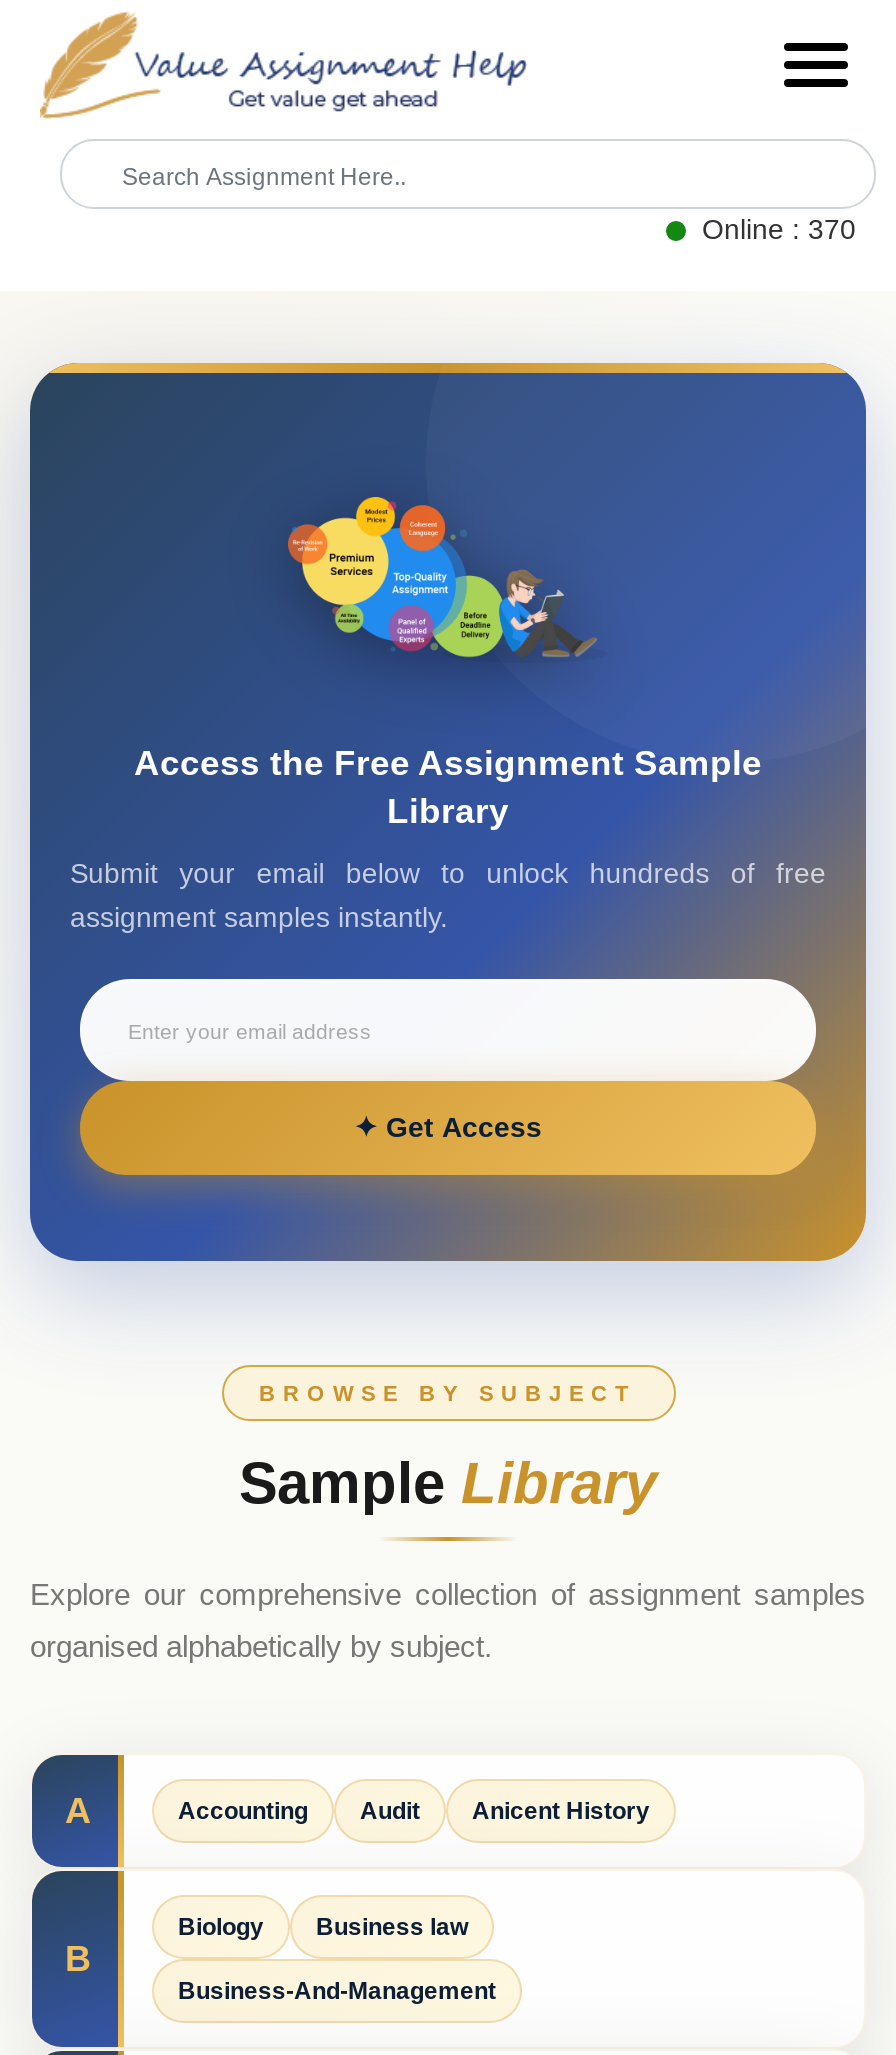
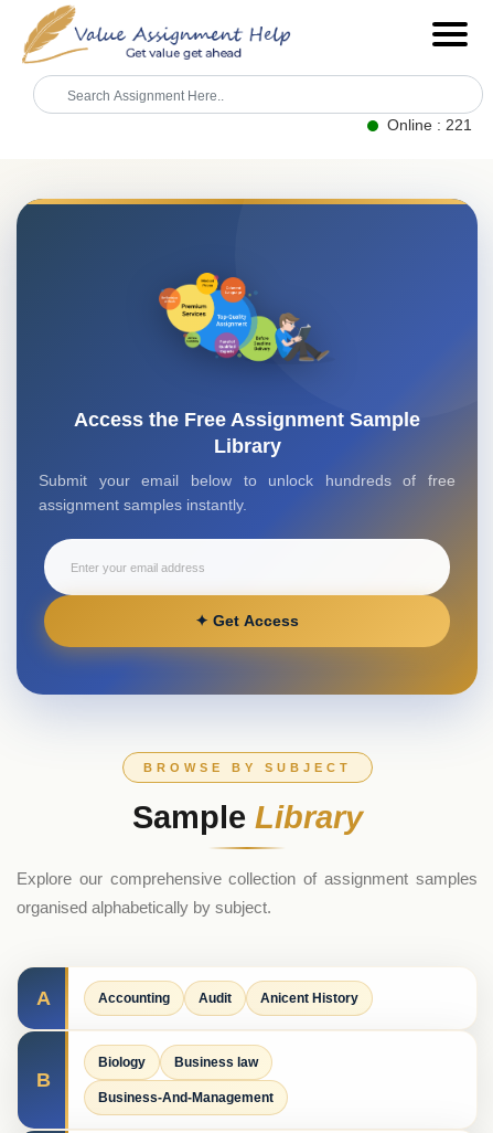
- Online : 370
+ Online : 221
